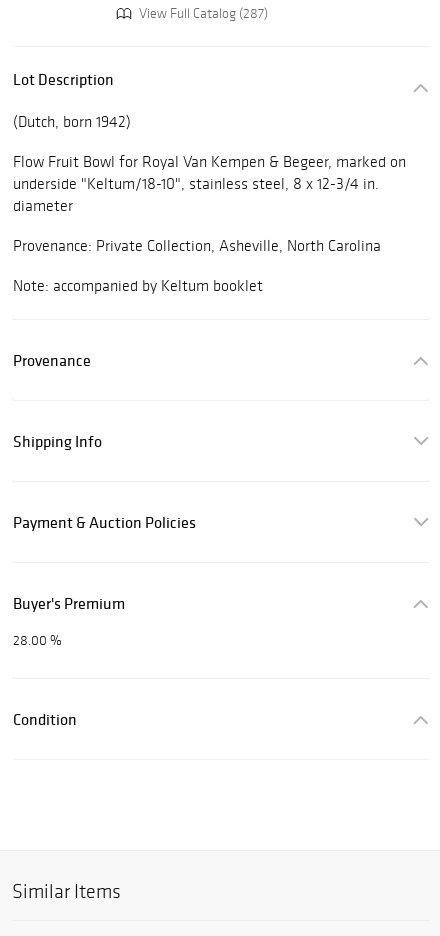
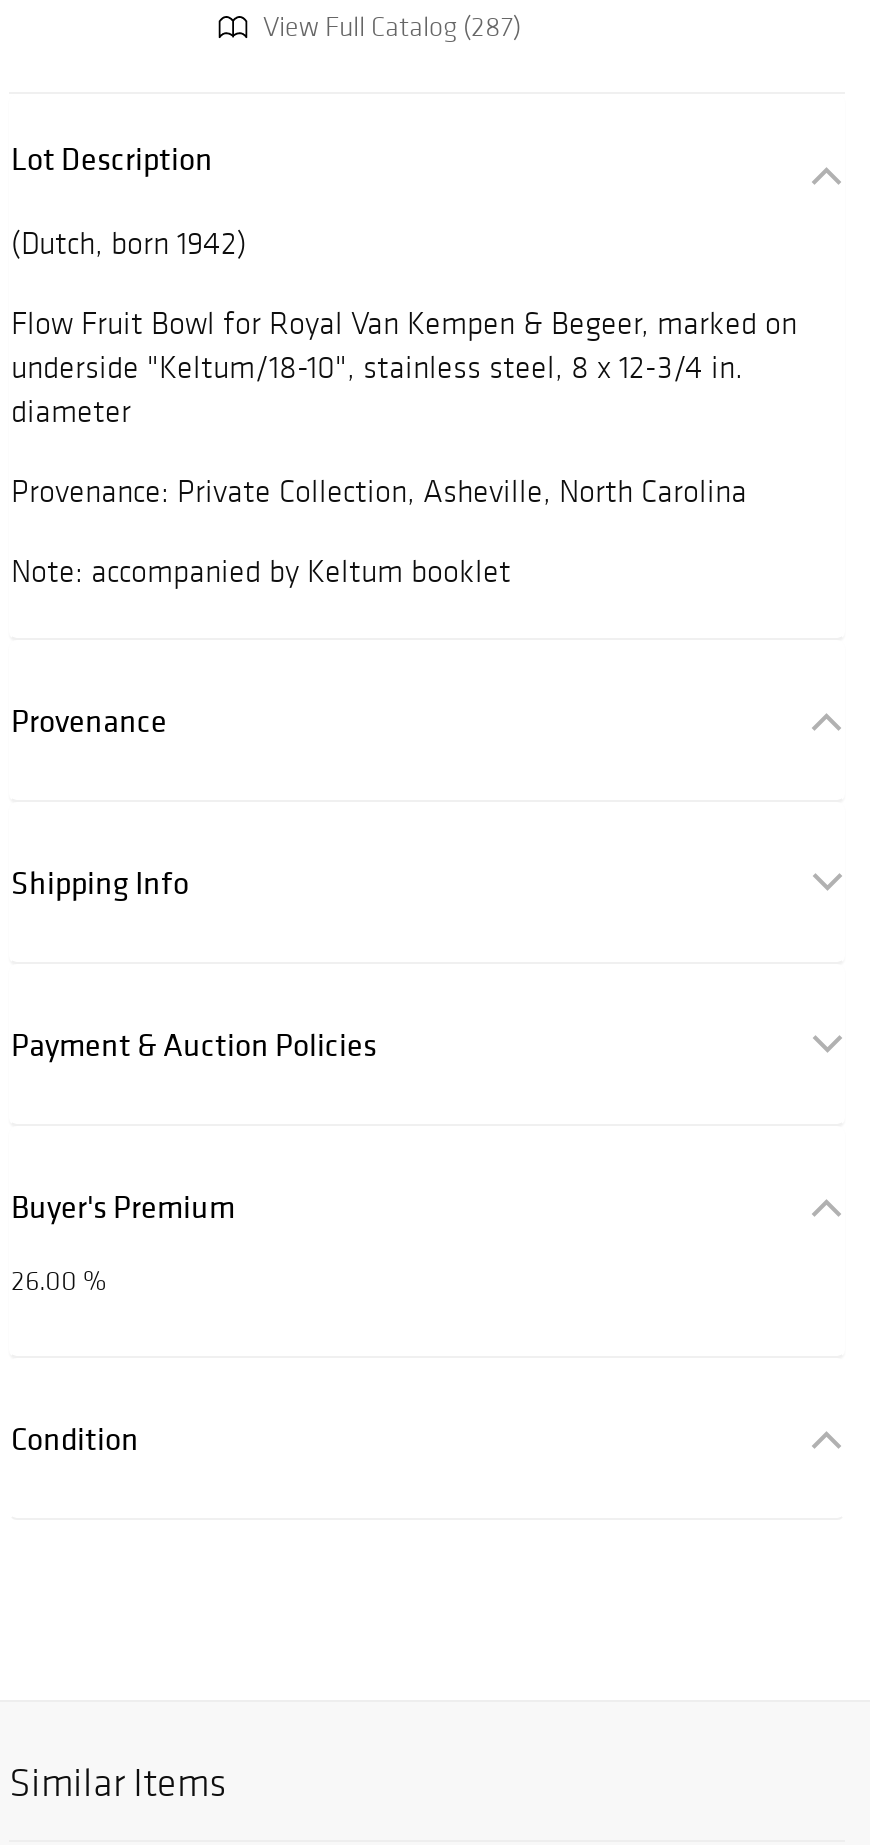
- 28.00 %
+ 26.00 %
